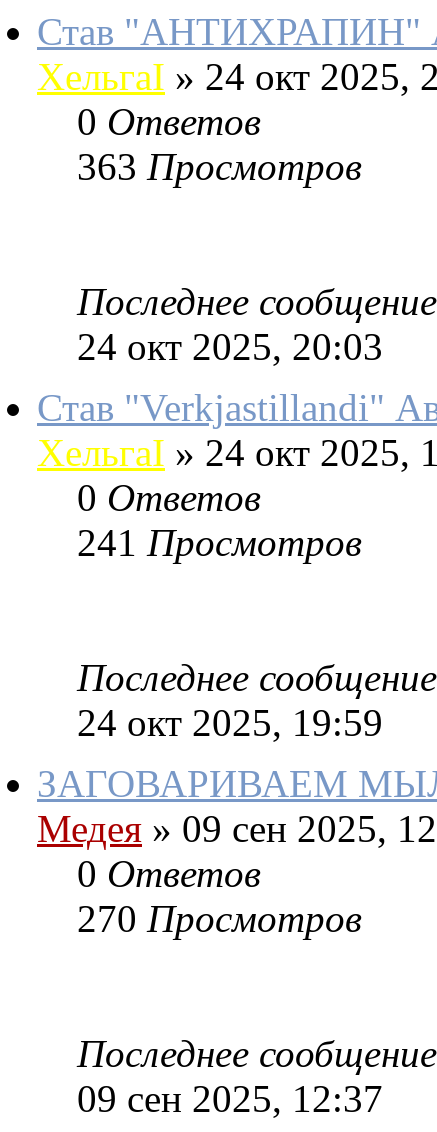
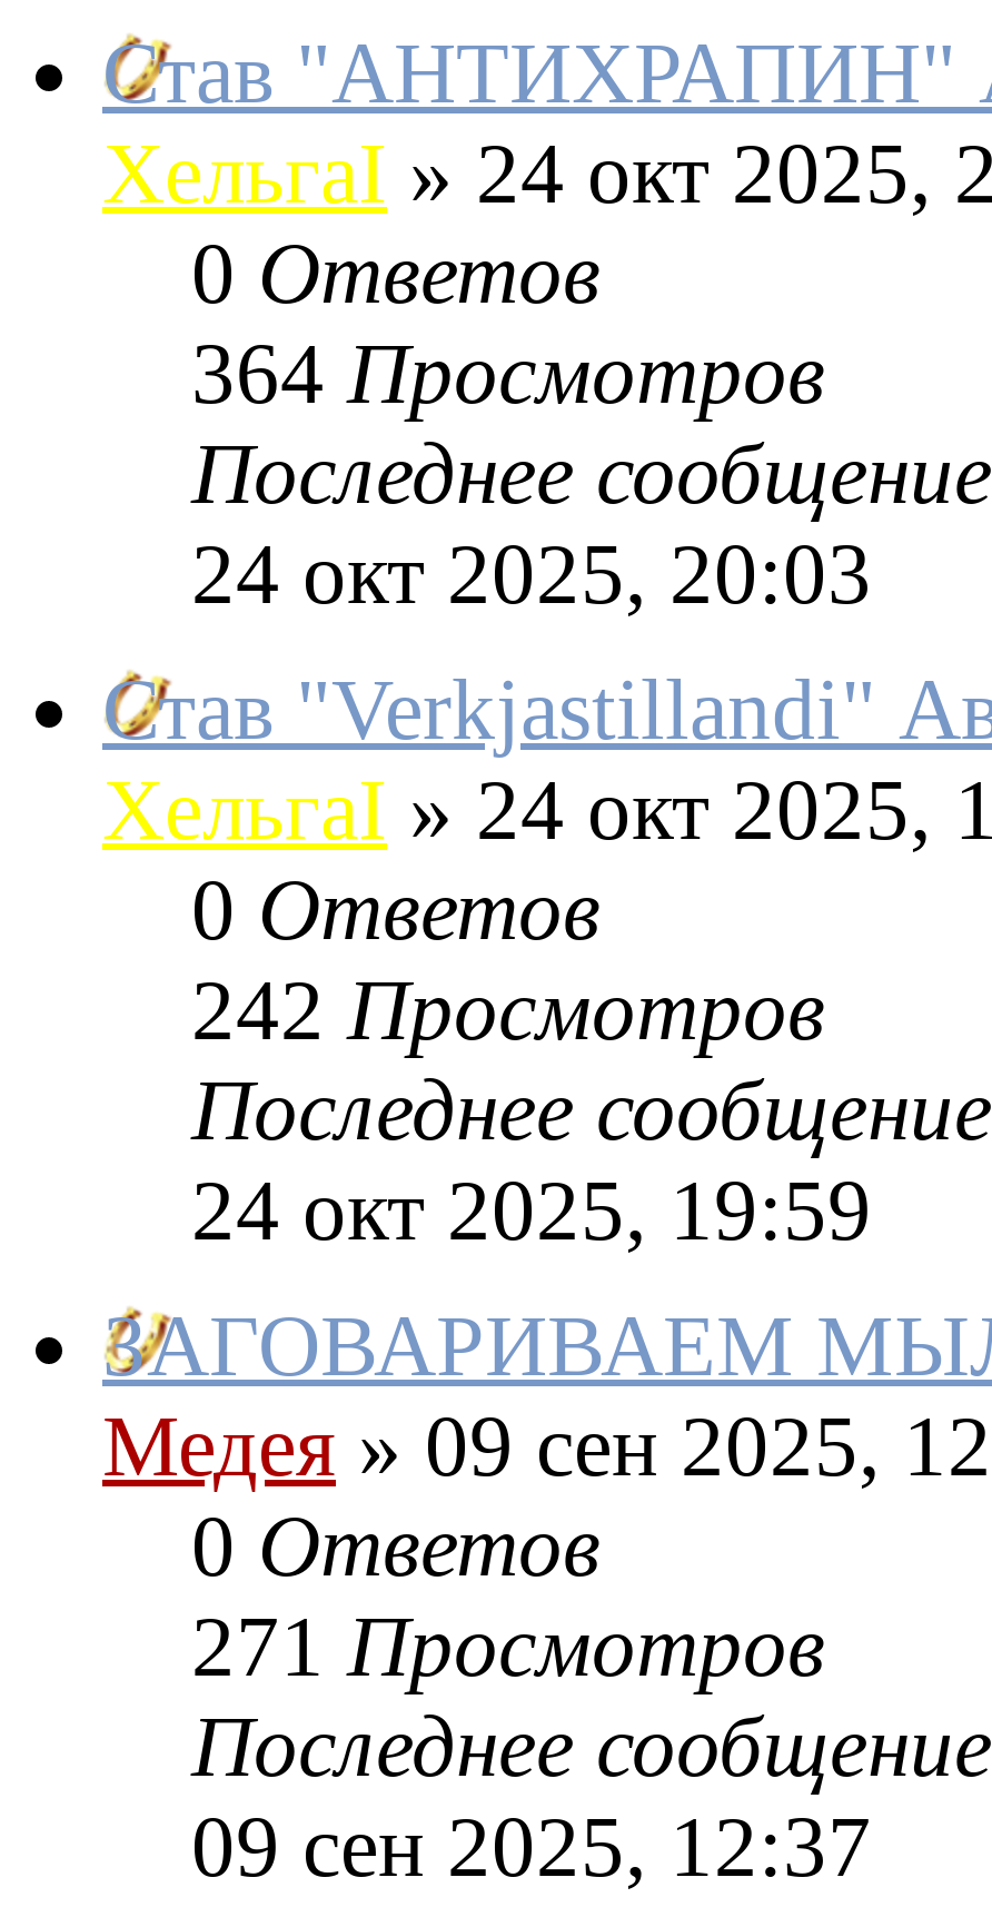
- 363 Просмотров
+ 364 Просмотров

- 241 Просмотров
+ 242 Просмотров

- 270 Просмотров
+ 271 Просмотров
